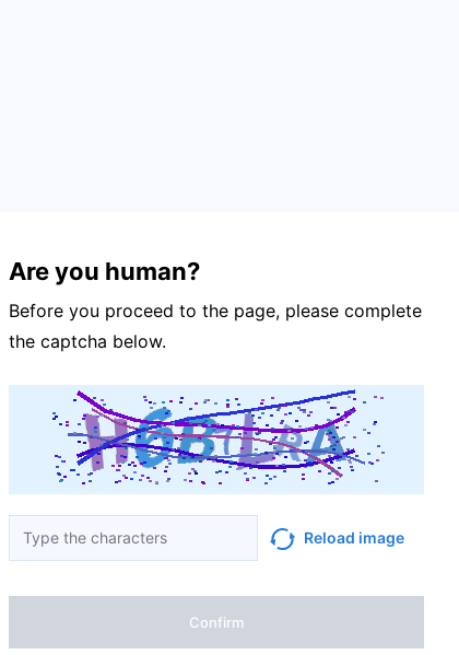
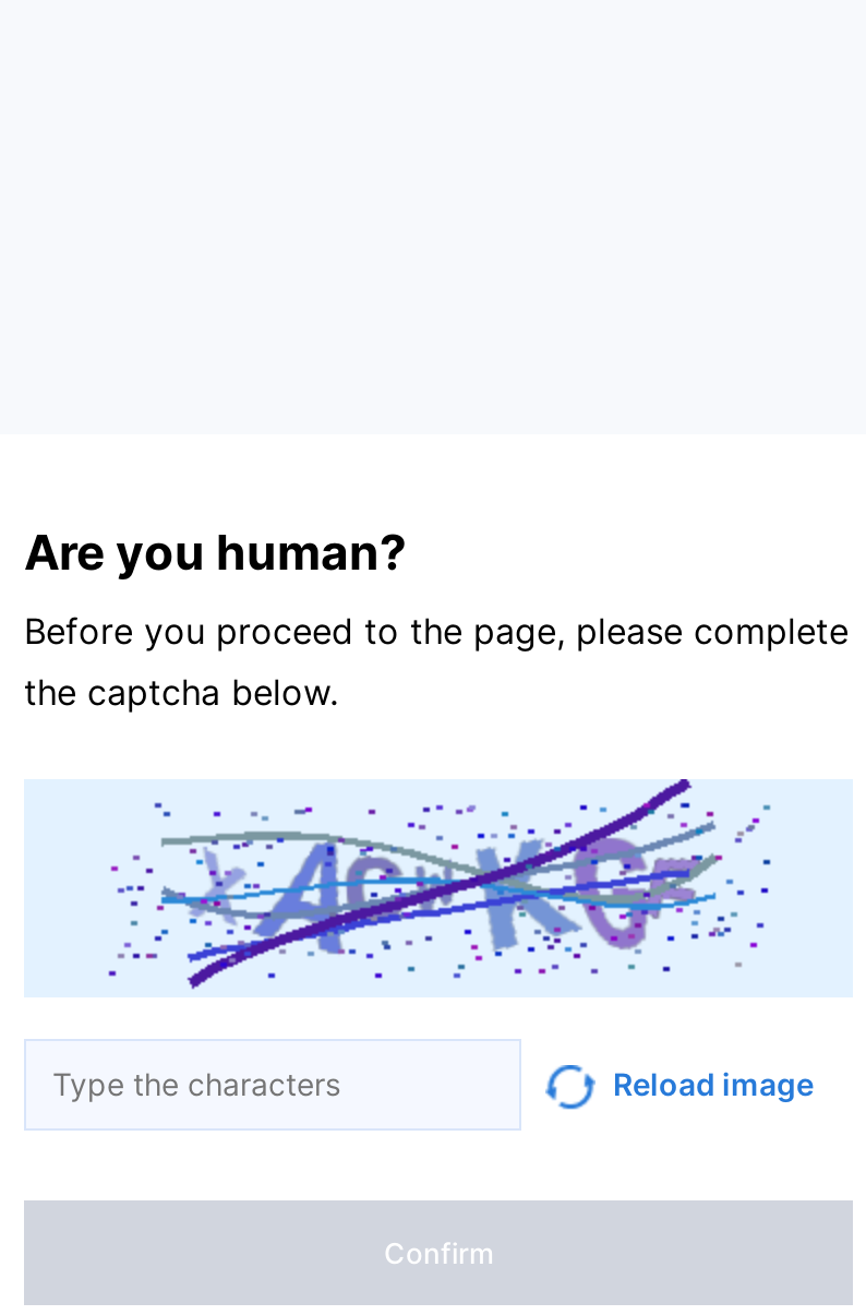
- [image]
+ [image]
